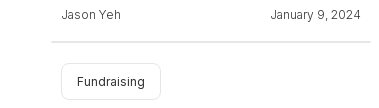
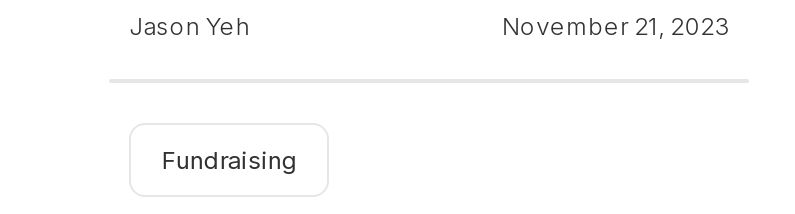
- January 9, 2024
+ November 21, 2023
